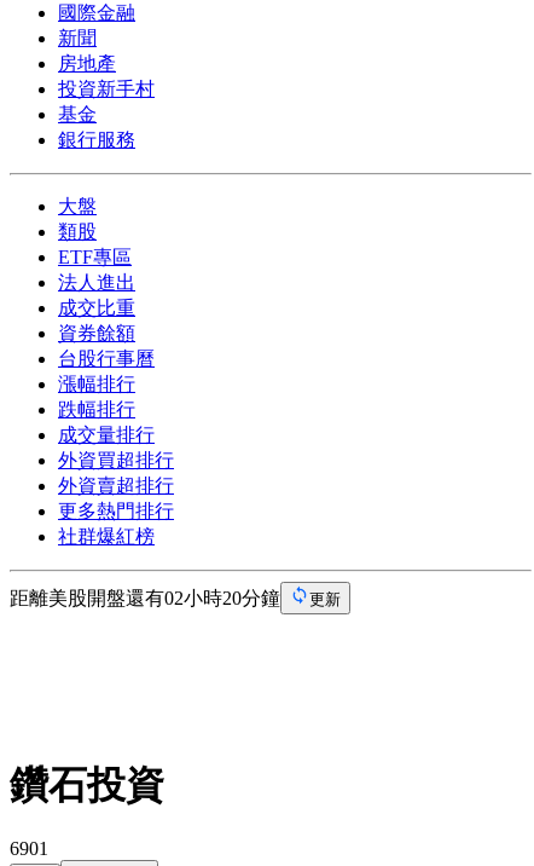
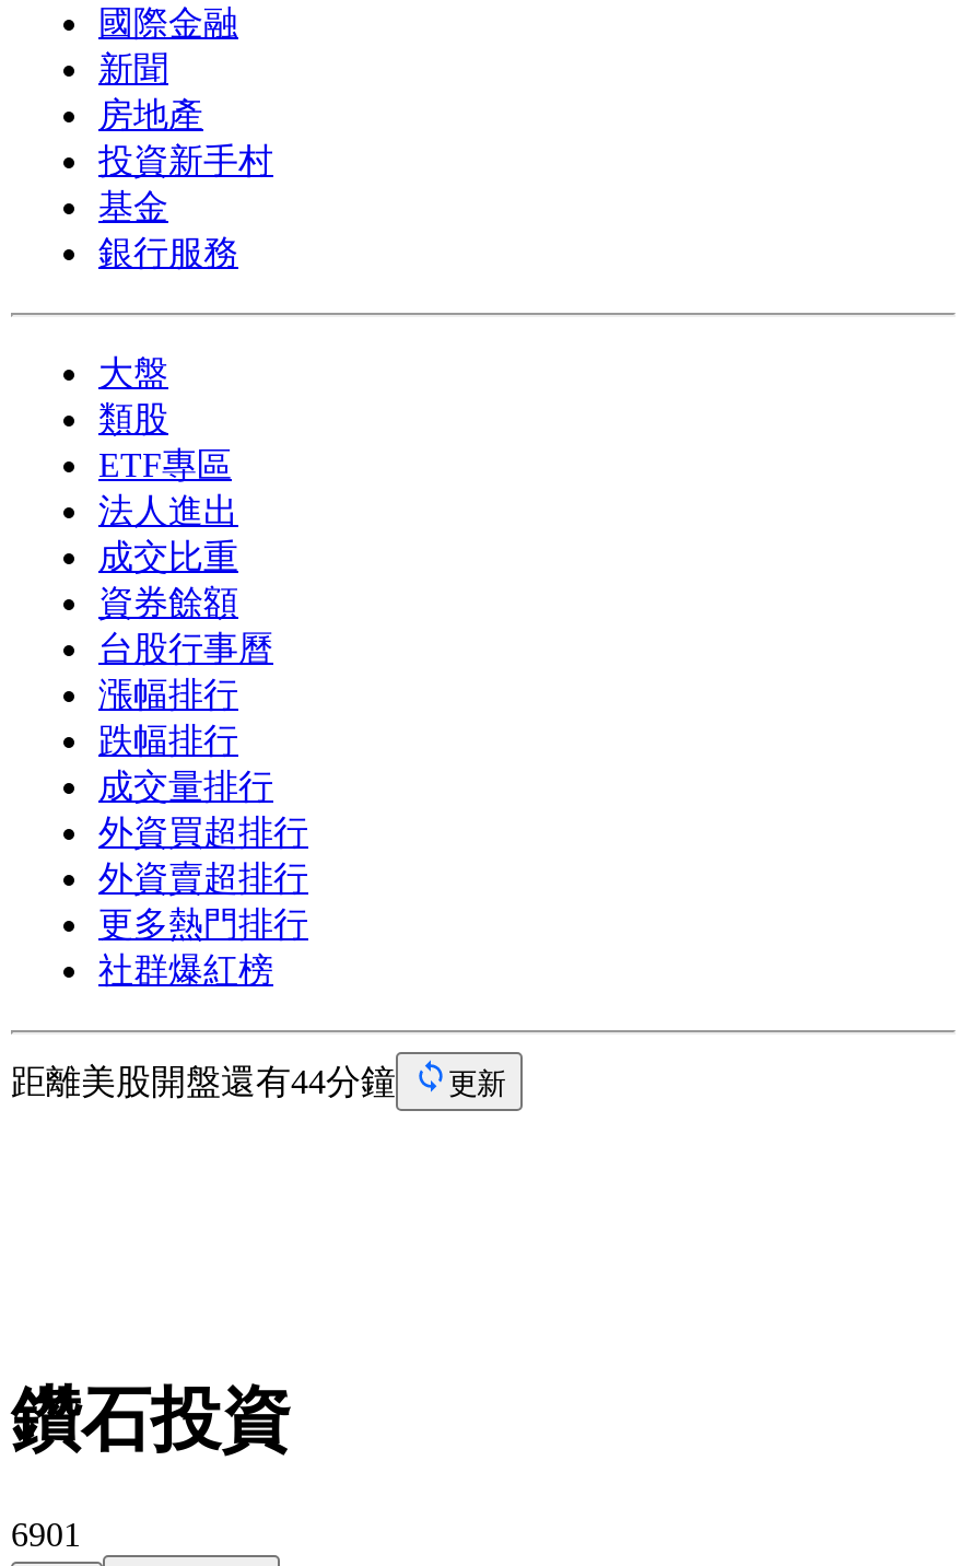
- 距離美股開盤還有02小時20分鐘
+ 距離美股開盤還有44分鐘
